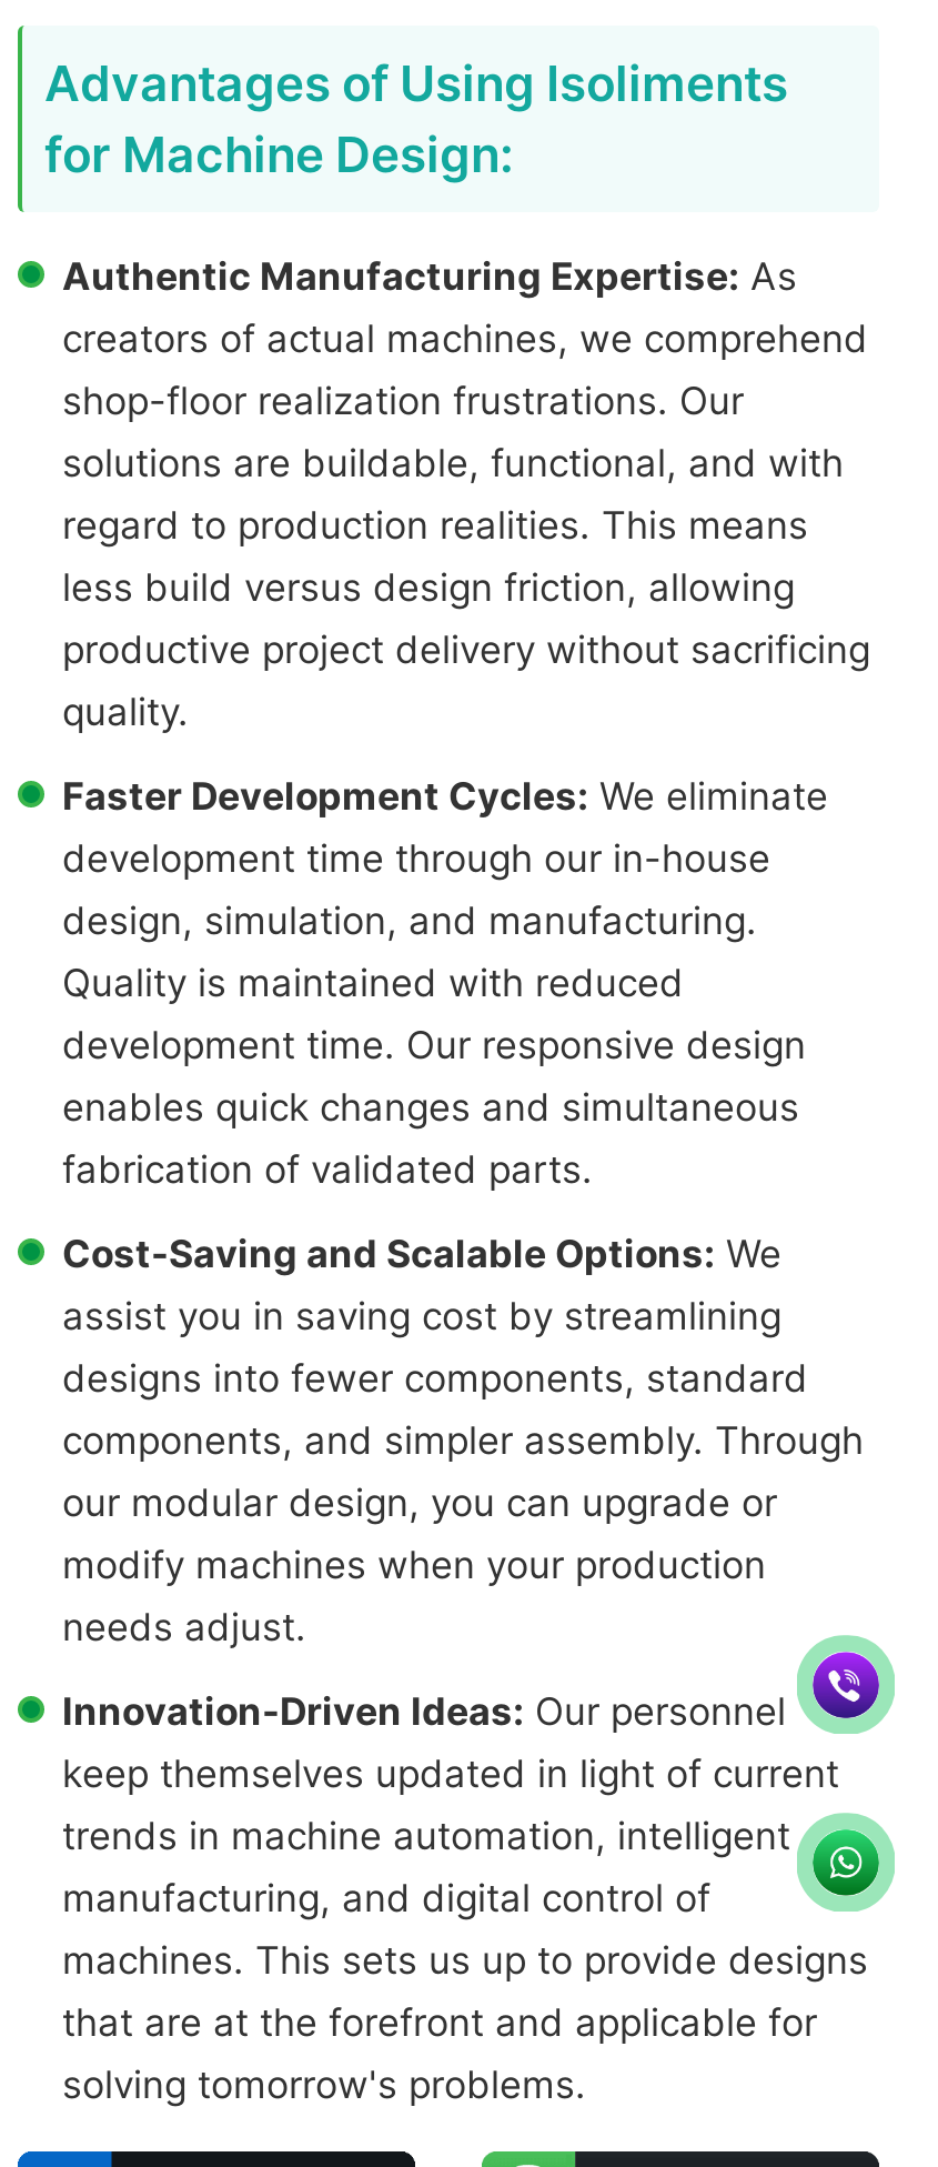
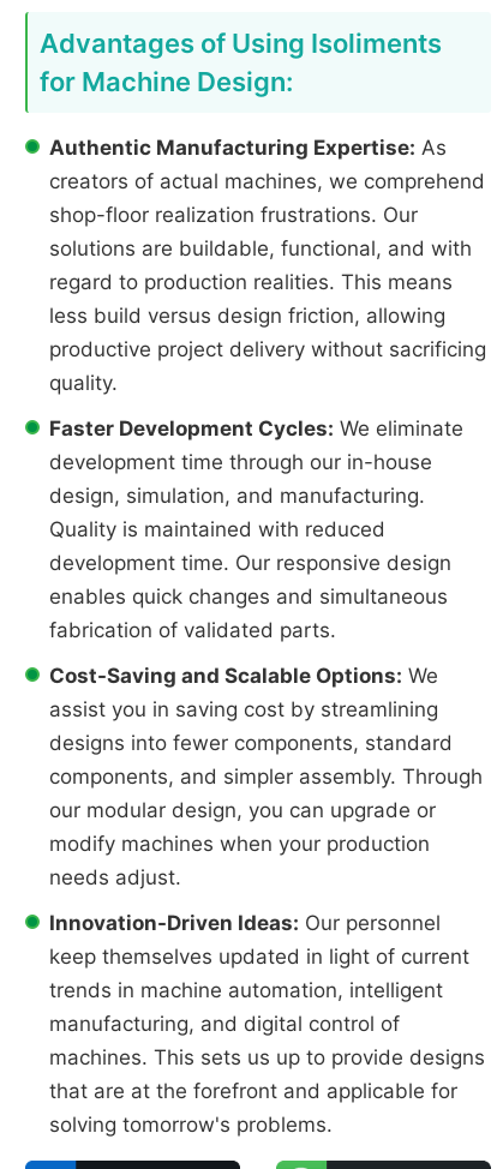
- [image]

- [image]
